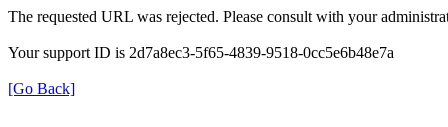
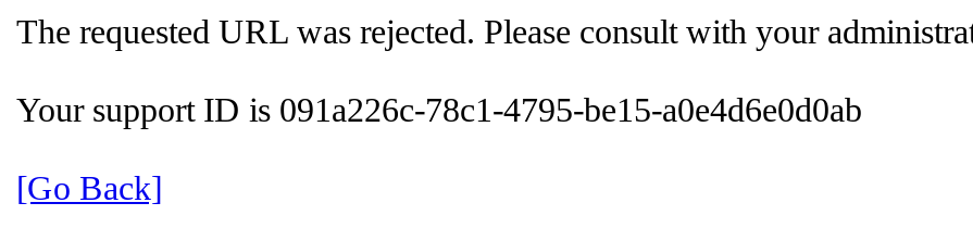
- Your support ID is 2d7a8ec3-5f65-4839-9518-0cc5e6b48e7a
+ Your support ID is 091a226c-78c1-4795-be15-a0e4d6e0d0ab
